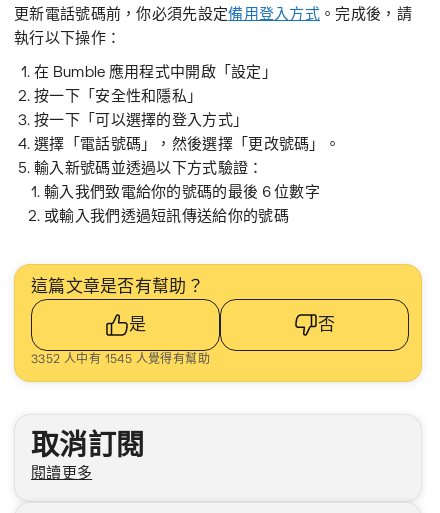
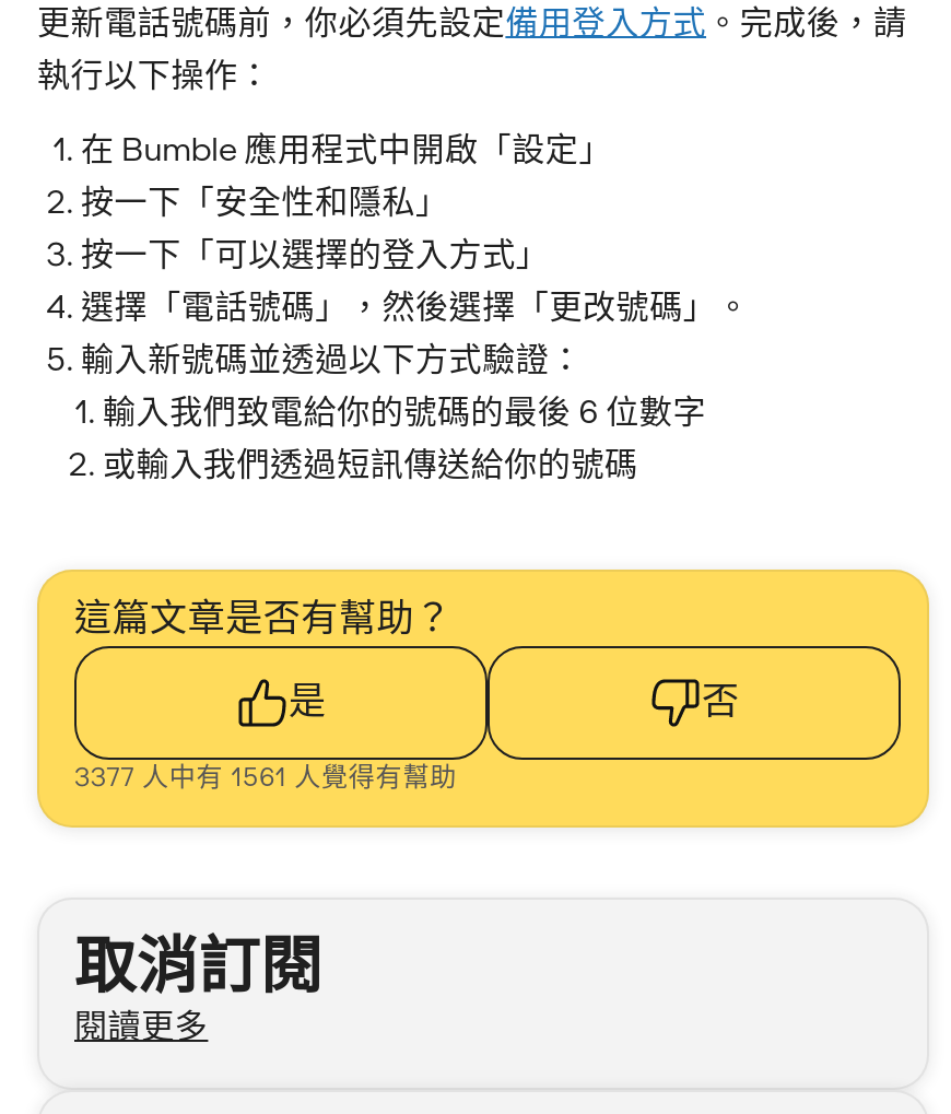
- 3352 人中有 1545 人覺得有幫助
+ 3377 人中有 1561 人覺得有幫助
